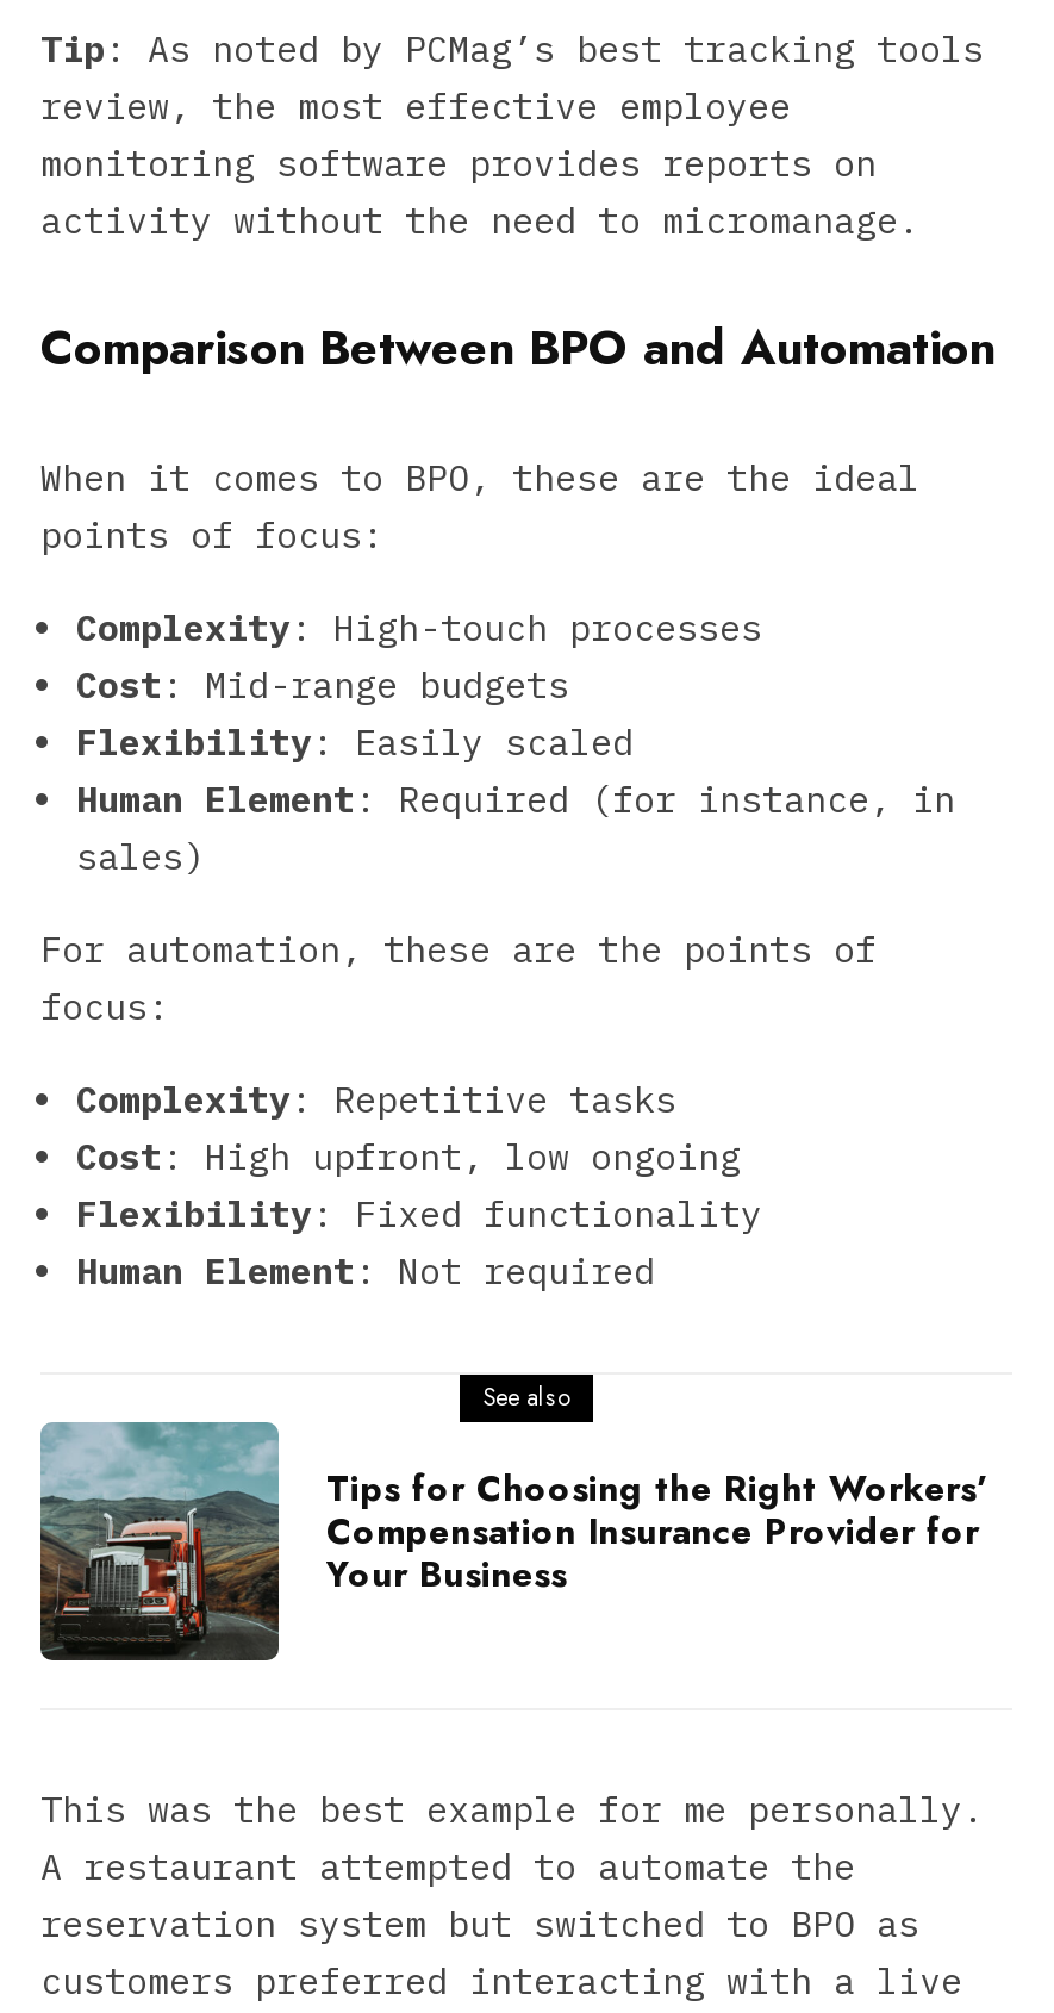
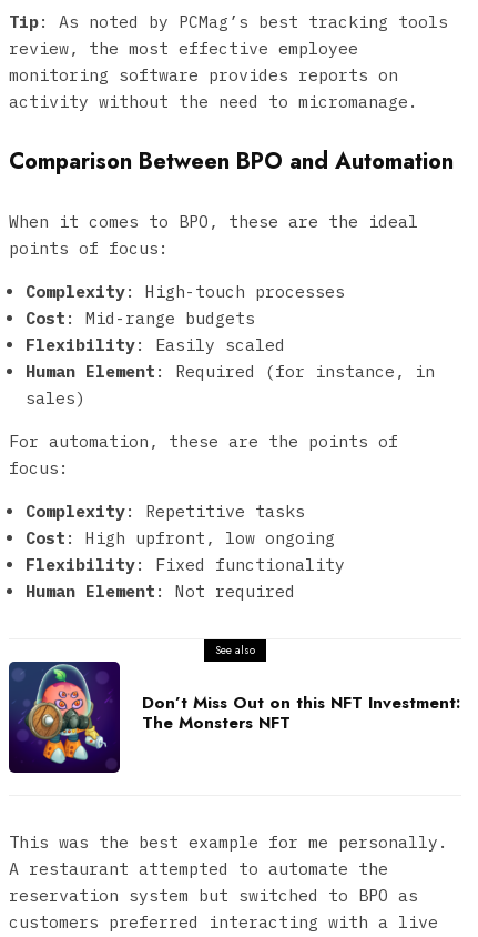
- [image]
- Tips for Choosing the Right Workers’
- Compensation Insurance Provider for
- Your Business
+ [image]
+ Don’t Miss Out on this NFT Investment:
+ The Monsters NFT
